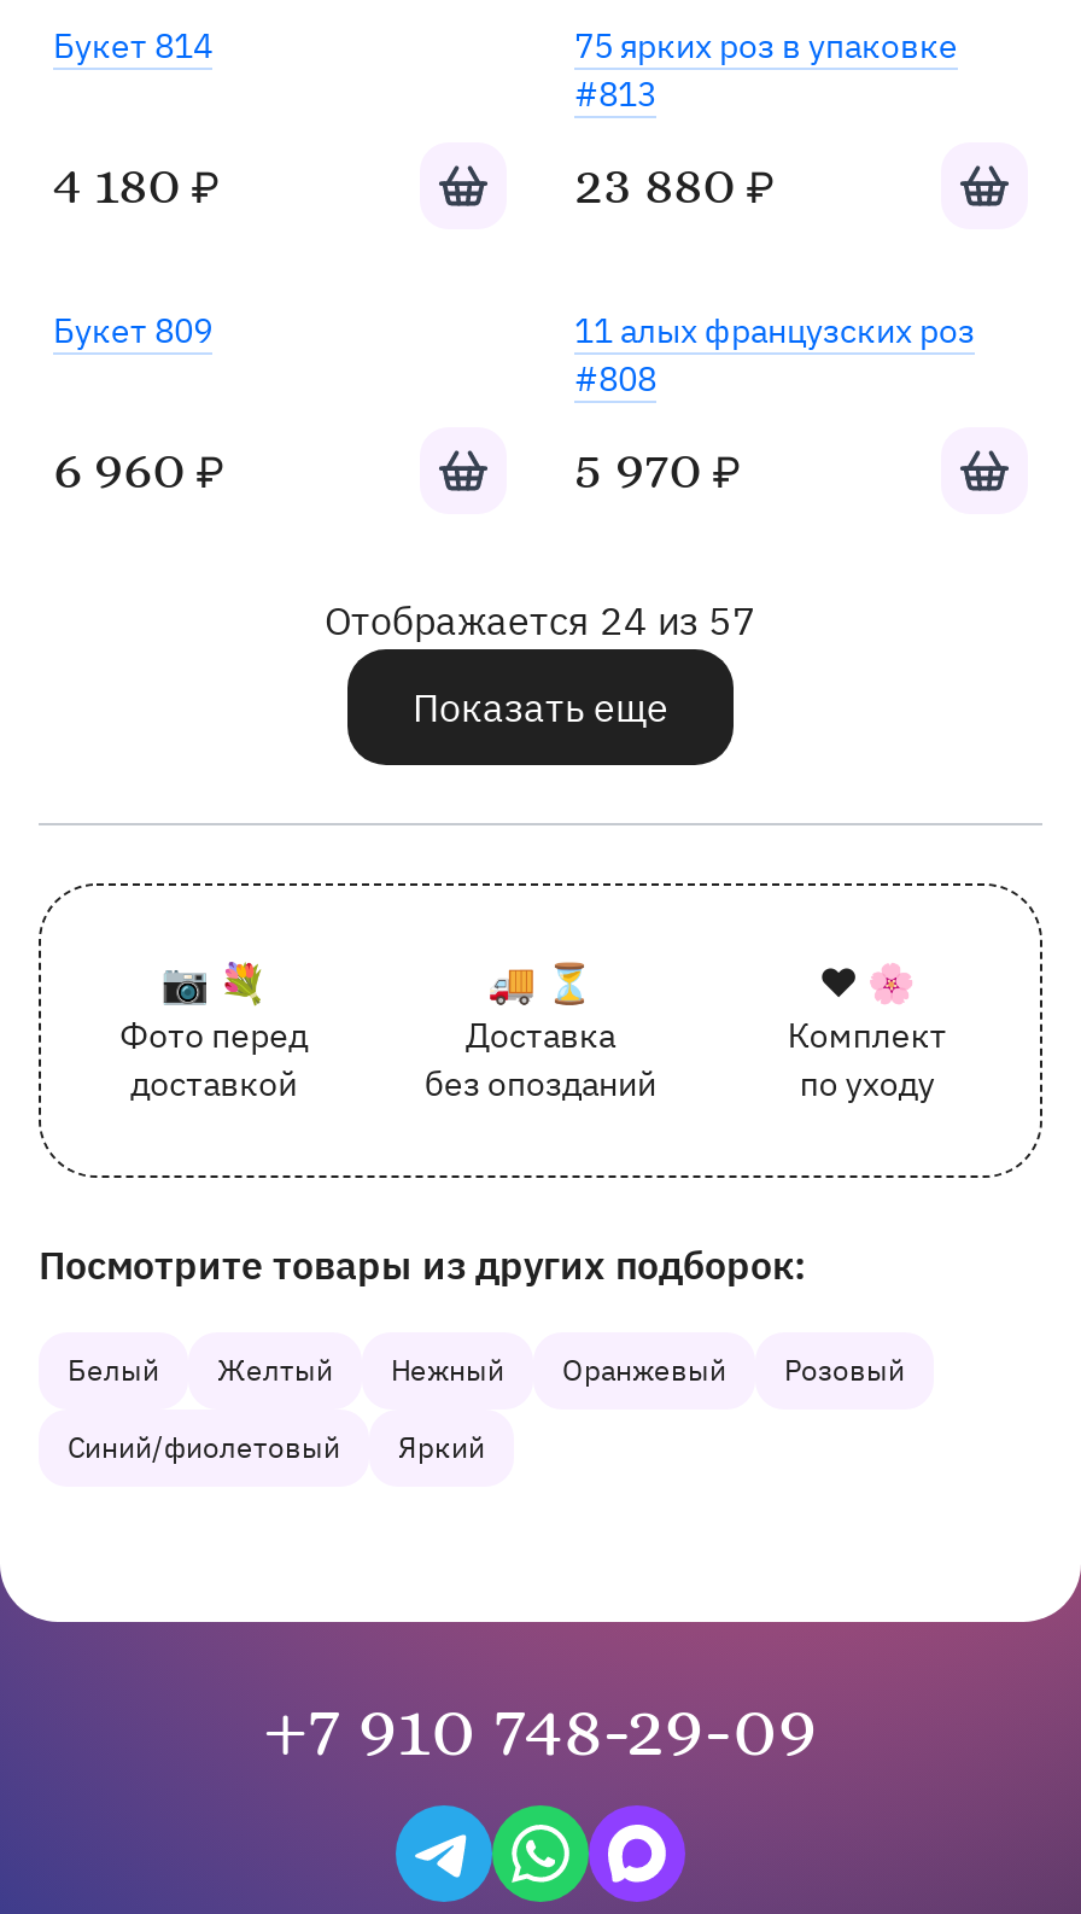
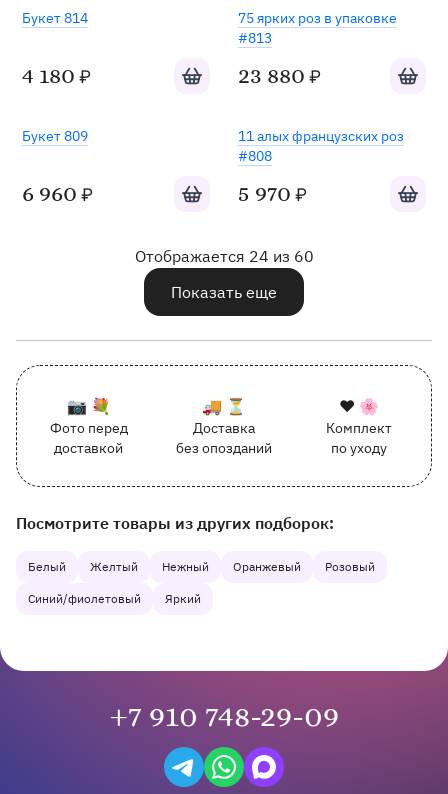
- Отображается 24 из 57
+ Отображается 24 из 60
